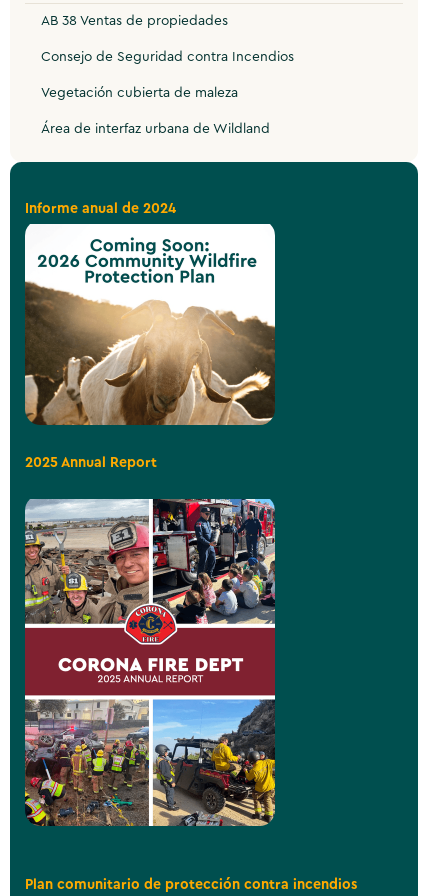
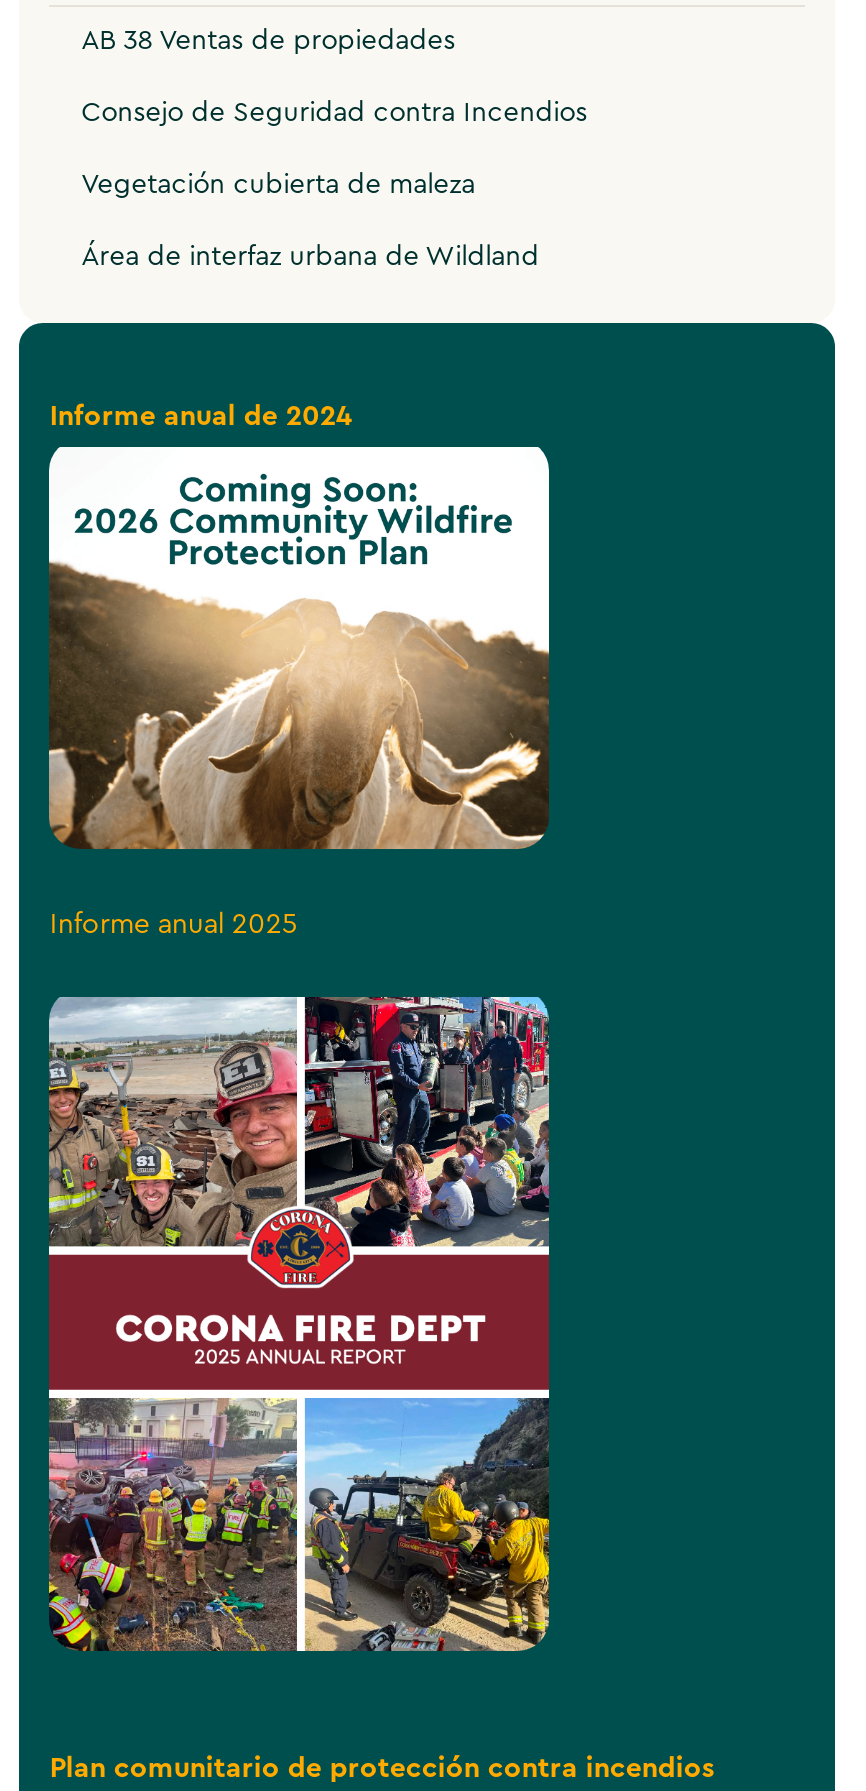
- 2025 Annual Report
+ Informe anual 2025
